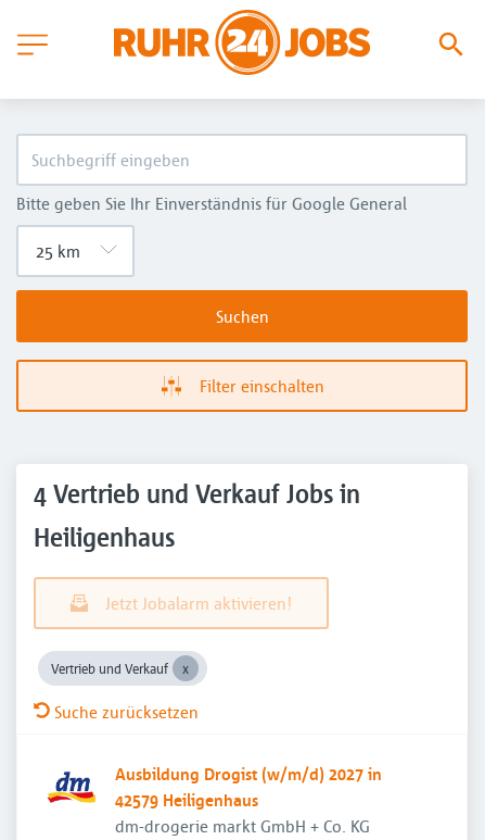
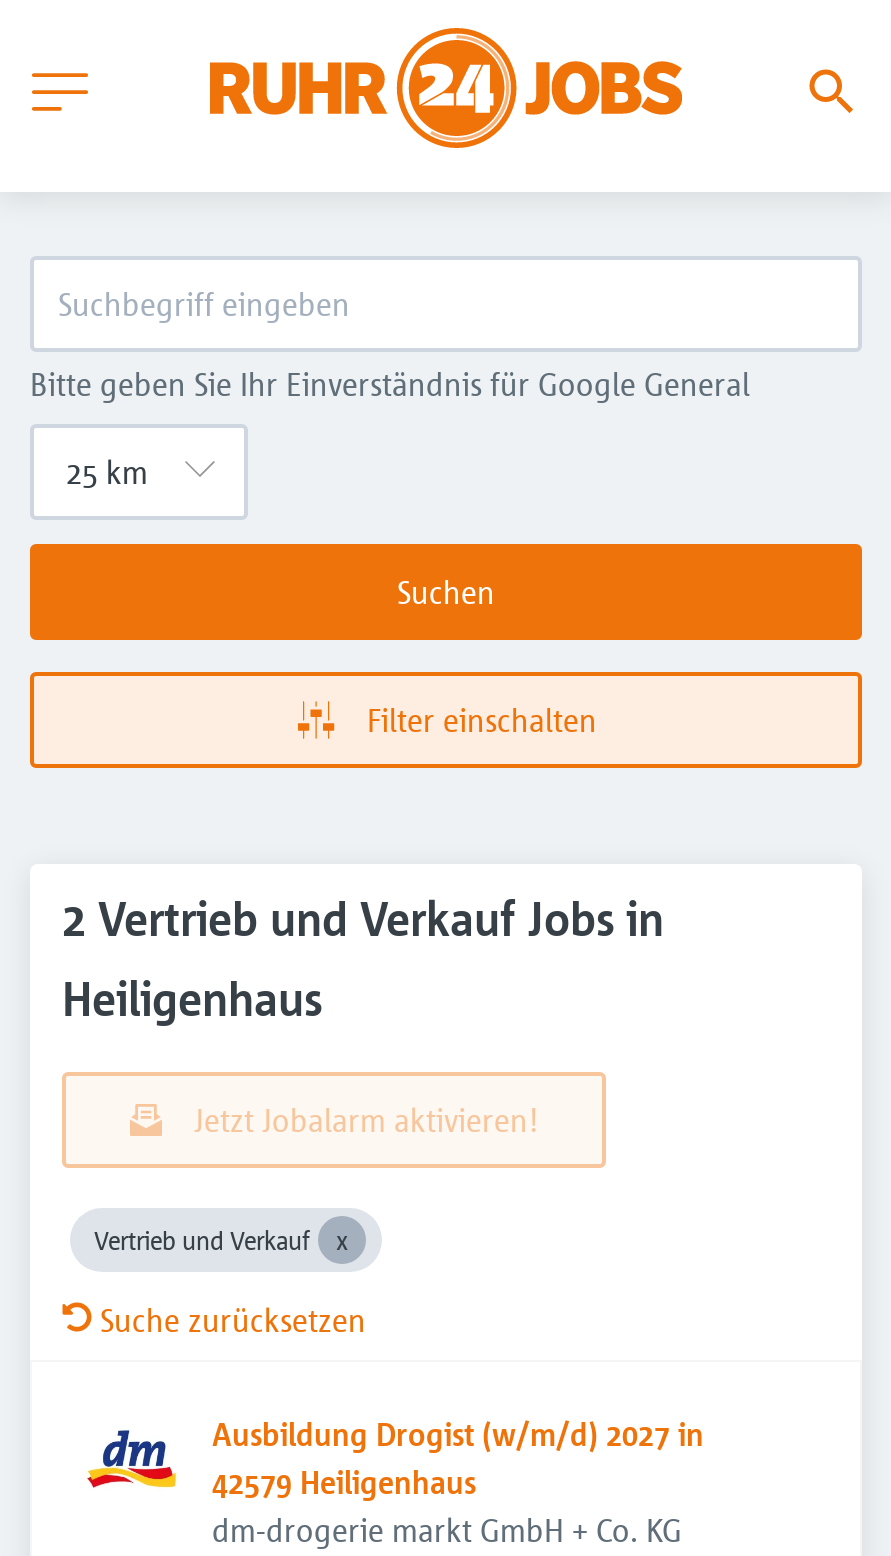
- 4 Vertrieb und Verkauf Jobs in
+ 2 Vertrieb und Verkauf Jobs in
